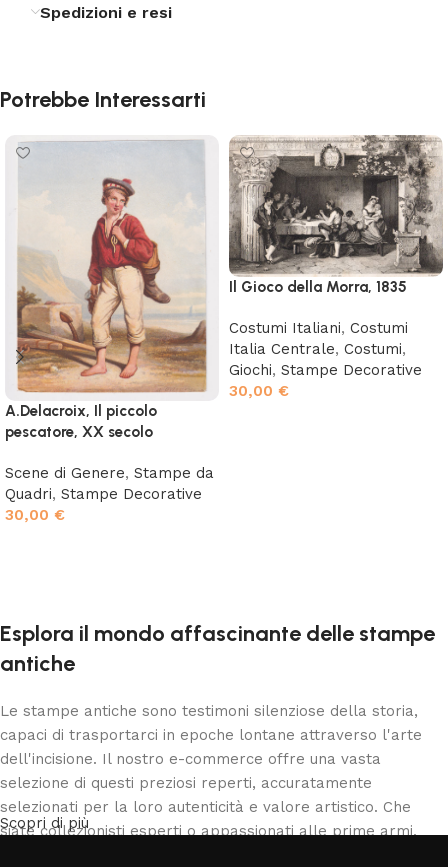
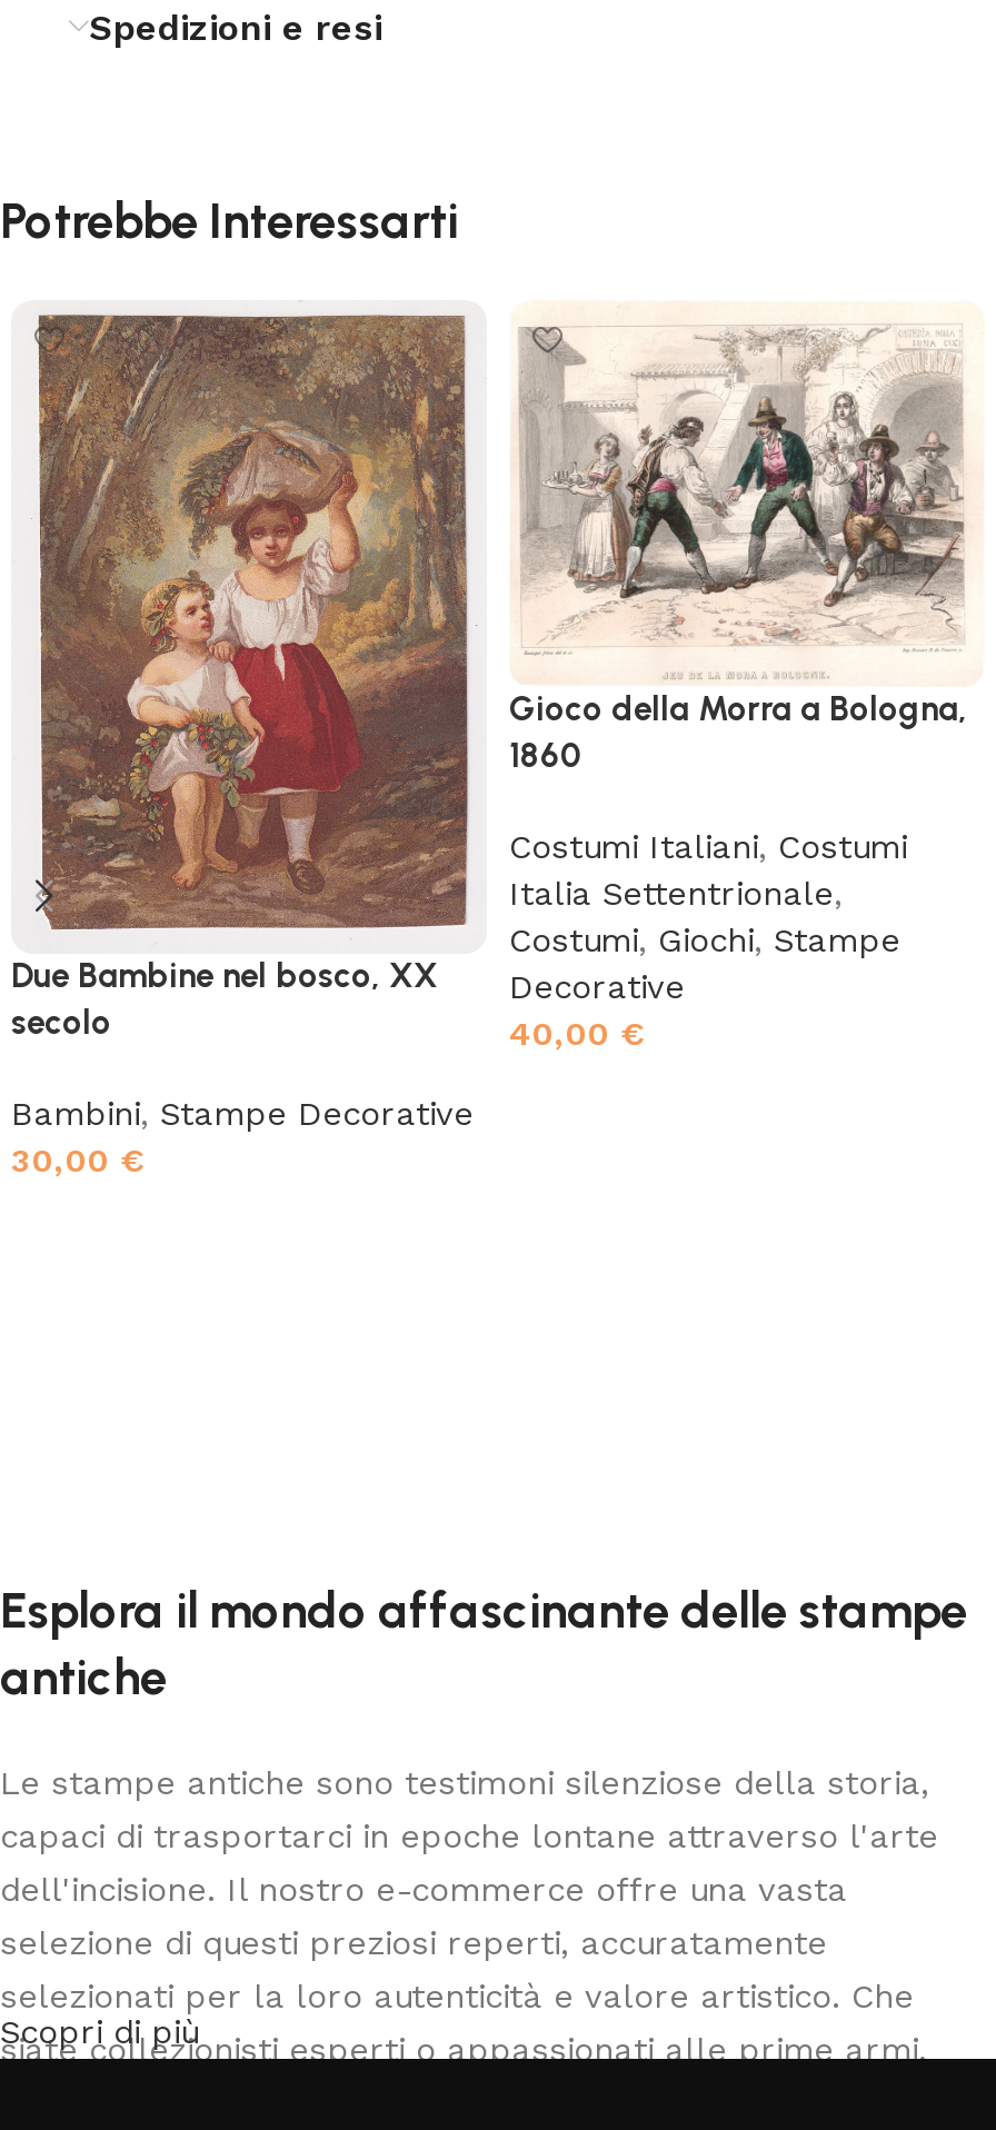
- [image]
- Il Gioco della Morra, 1835
+ [image]
+ Gioco della Morra a Bologna,
+ 1860

- [image]
- Italia Centrale, Costumi,
- Giochi, Stampe Decorative
- 30,00 €
+ [image]
+ Italia Settentrionale,
+ Costumi, Giochi, Stampe
+ Decorative
+ 40,00 €

- A.Delacroix, Il piccolo
- pescatore, XX secolo
+ Due Bambine nel bosco, XX
+ secolo

- Scene di Genere, Stampe da
- Quadri, Stampe Decorative
+ Bambini, Stampe Decorative
